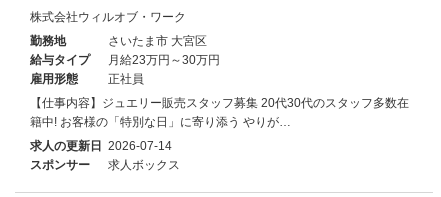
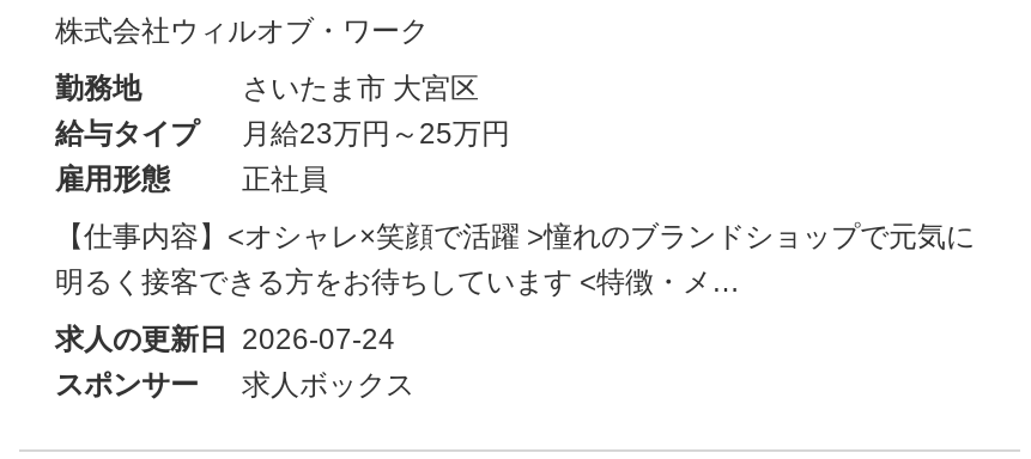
- 月給23万円～30万円
+ 月給23万円～25万円

- 【仕事内容】ジュエリー販売スタッフ募集 20代30代のスタッフ多数在
- 籍中! お客様の「特別な日」に寄り添う やりが…
+ 【仕事内容】<オシャレ×笑顔で活躍 >憧れのブランドショップで元気に
+ 明るく接客できる方をお待ちしています <特徴・メ…

- 求人の更新日 2026-07-14
+ 求人の更新日 2026-07-24
